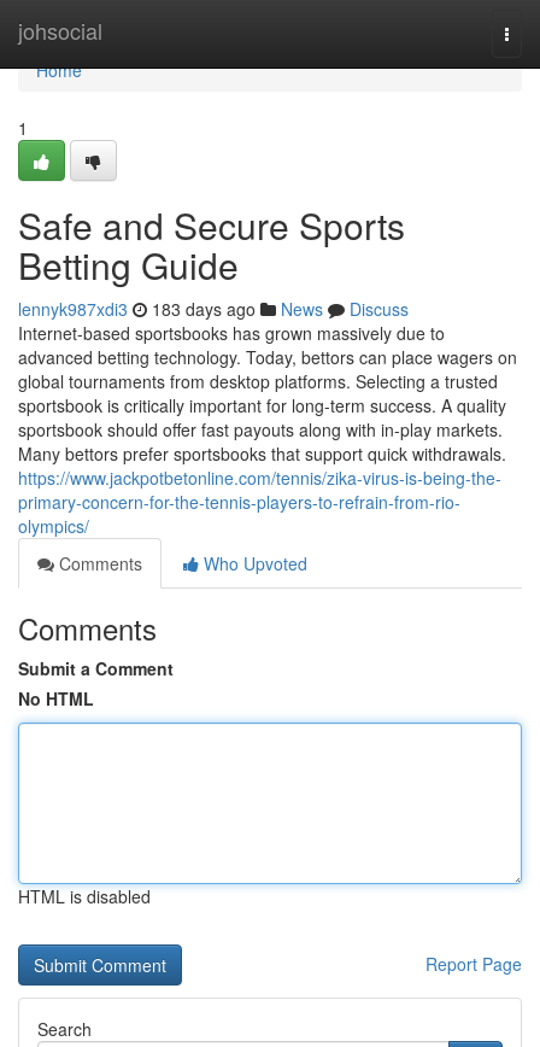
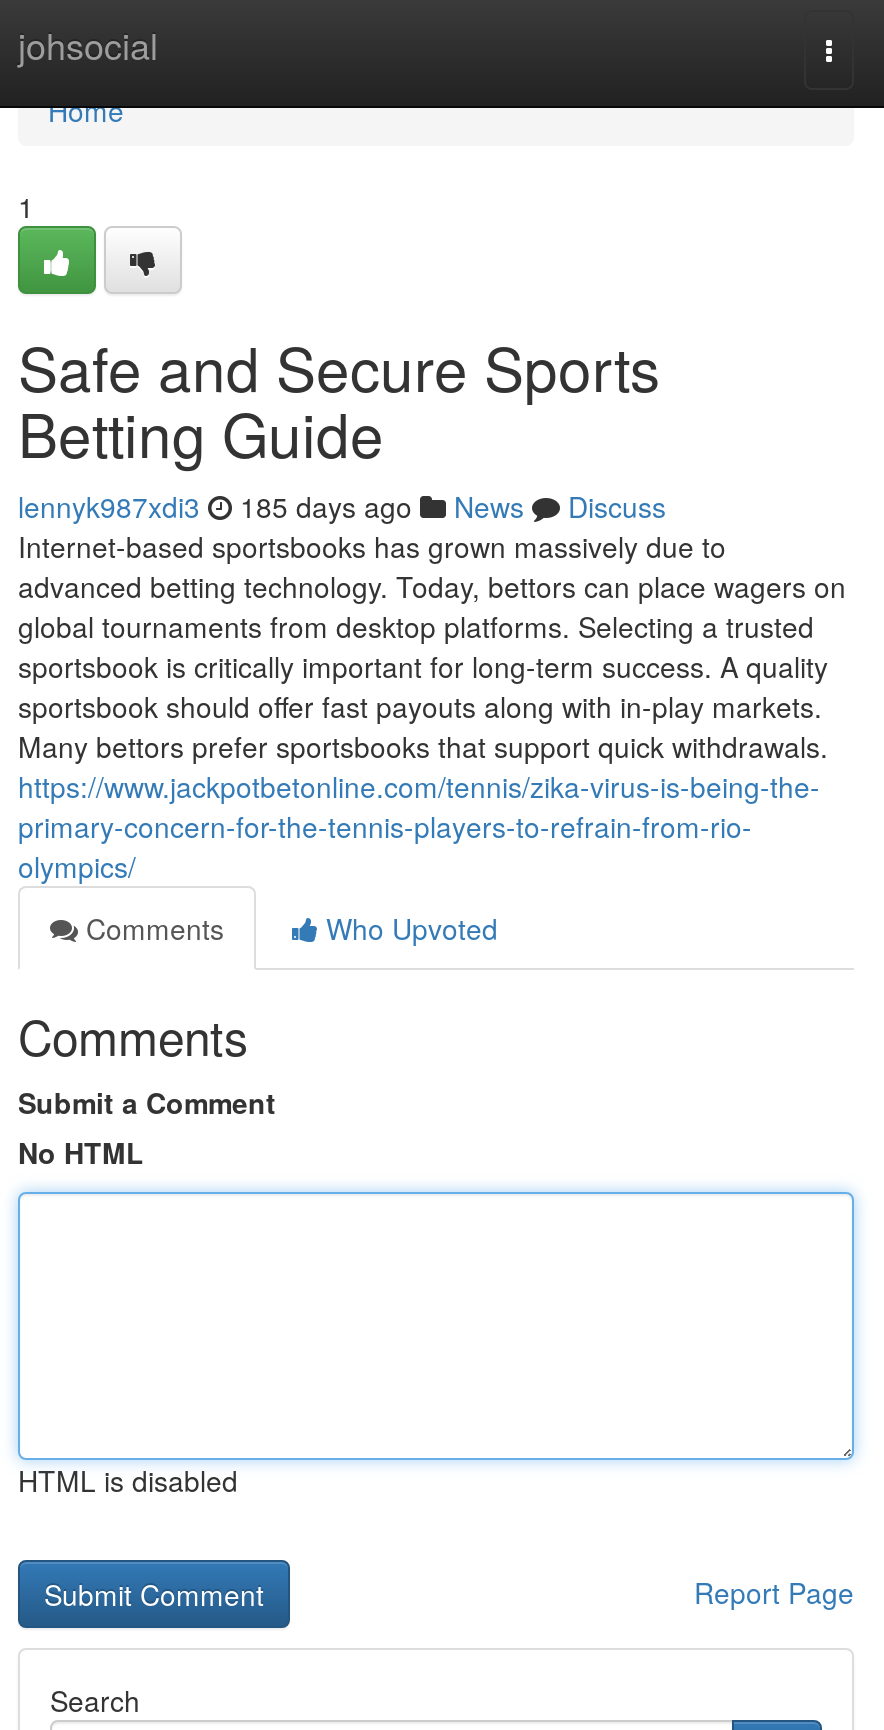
- lennyk987xdi3 183 days ago News Discuss
+ lennyk987xdi3 185 days ago News Discuss
